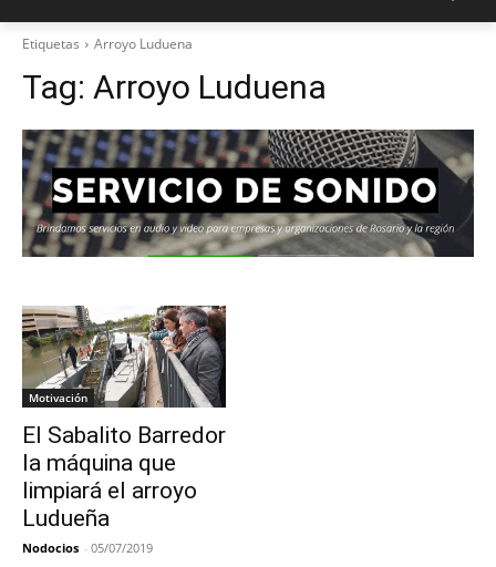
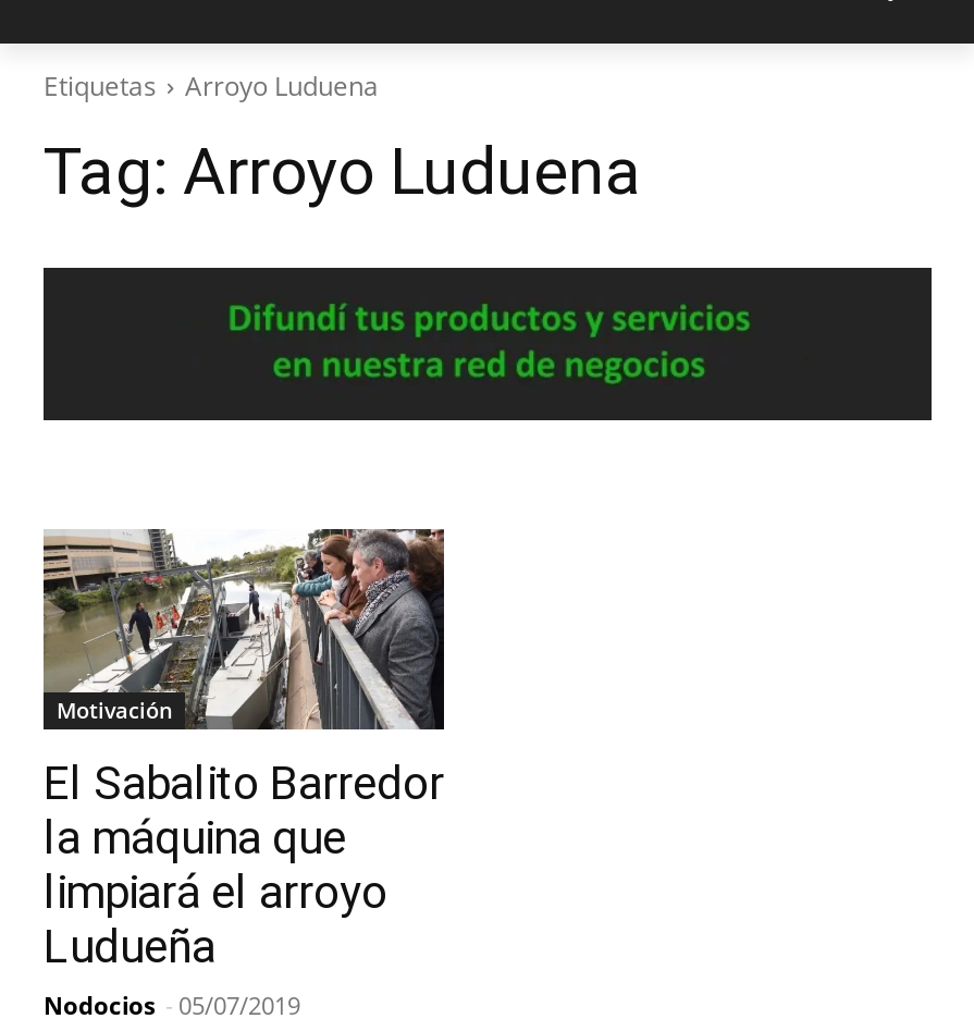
- [image]
+ [image]
